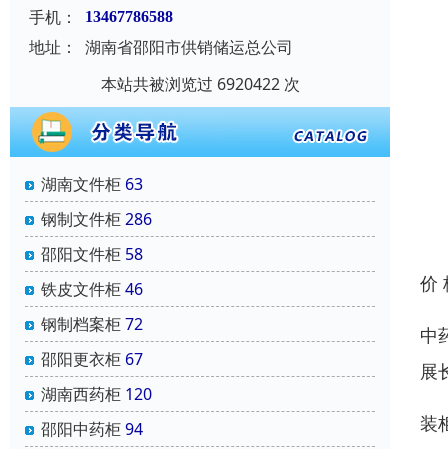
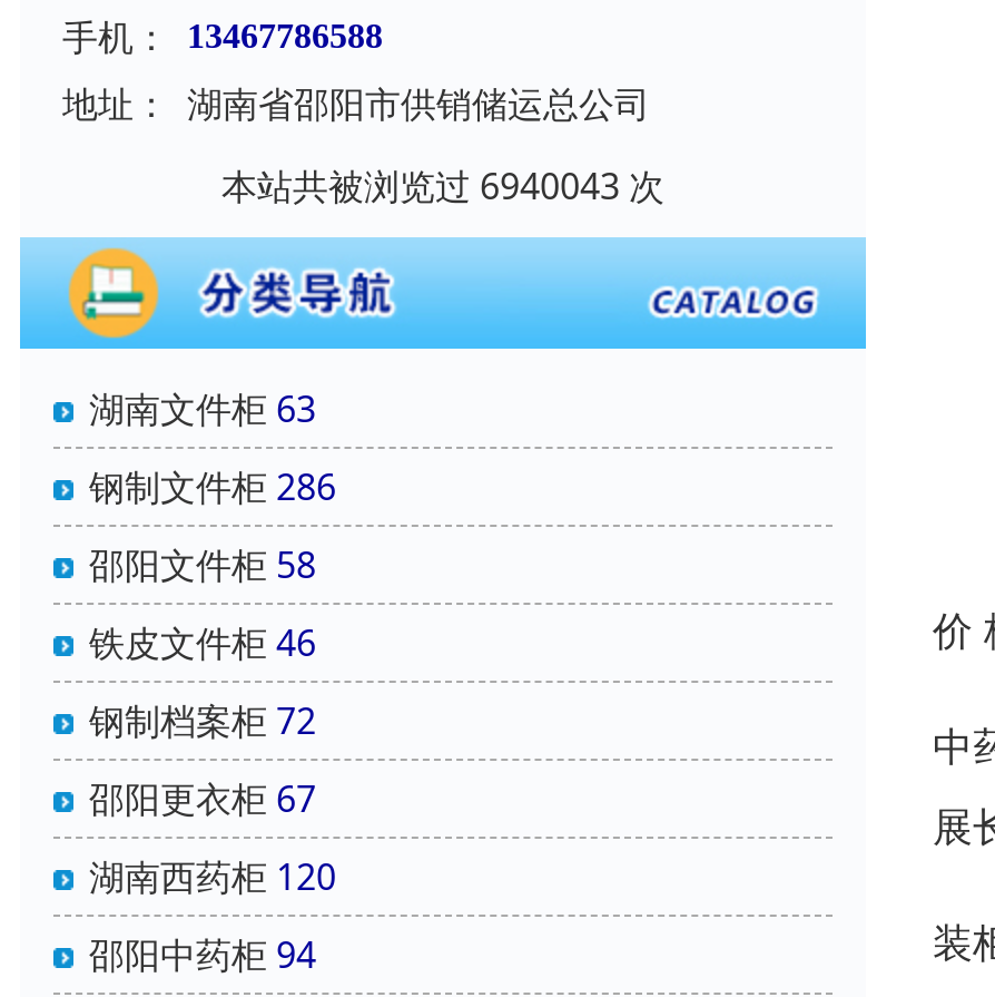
- 本站共被浏览过 6920422 次
+ 本站共被浏览过 6940043 次
